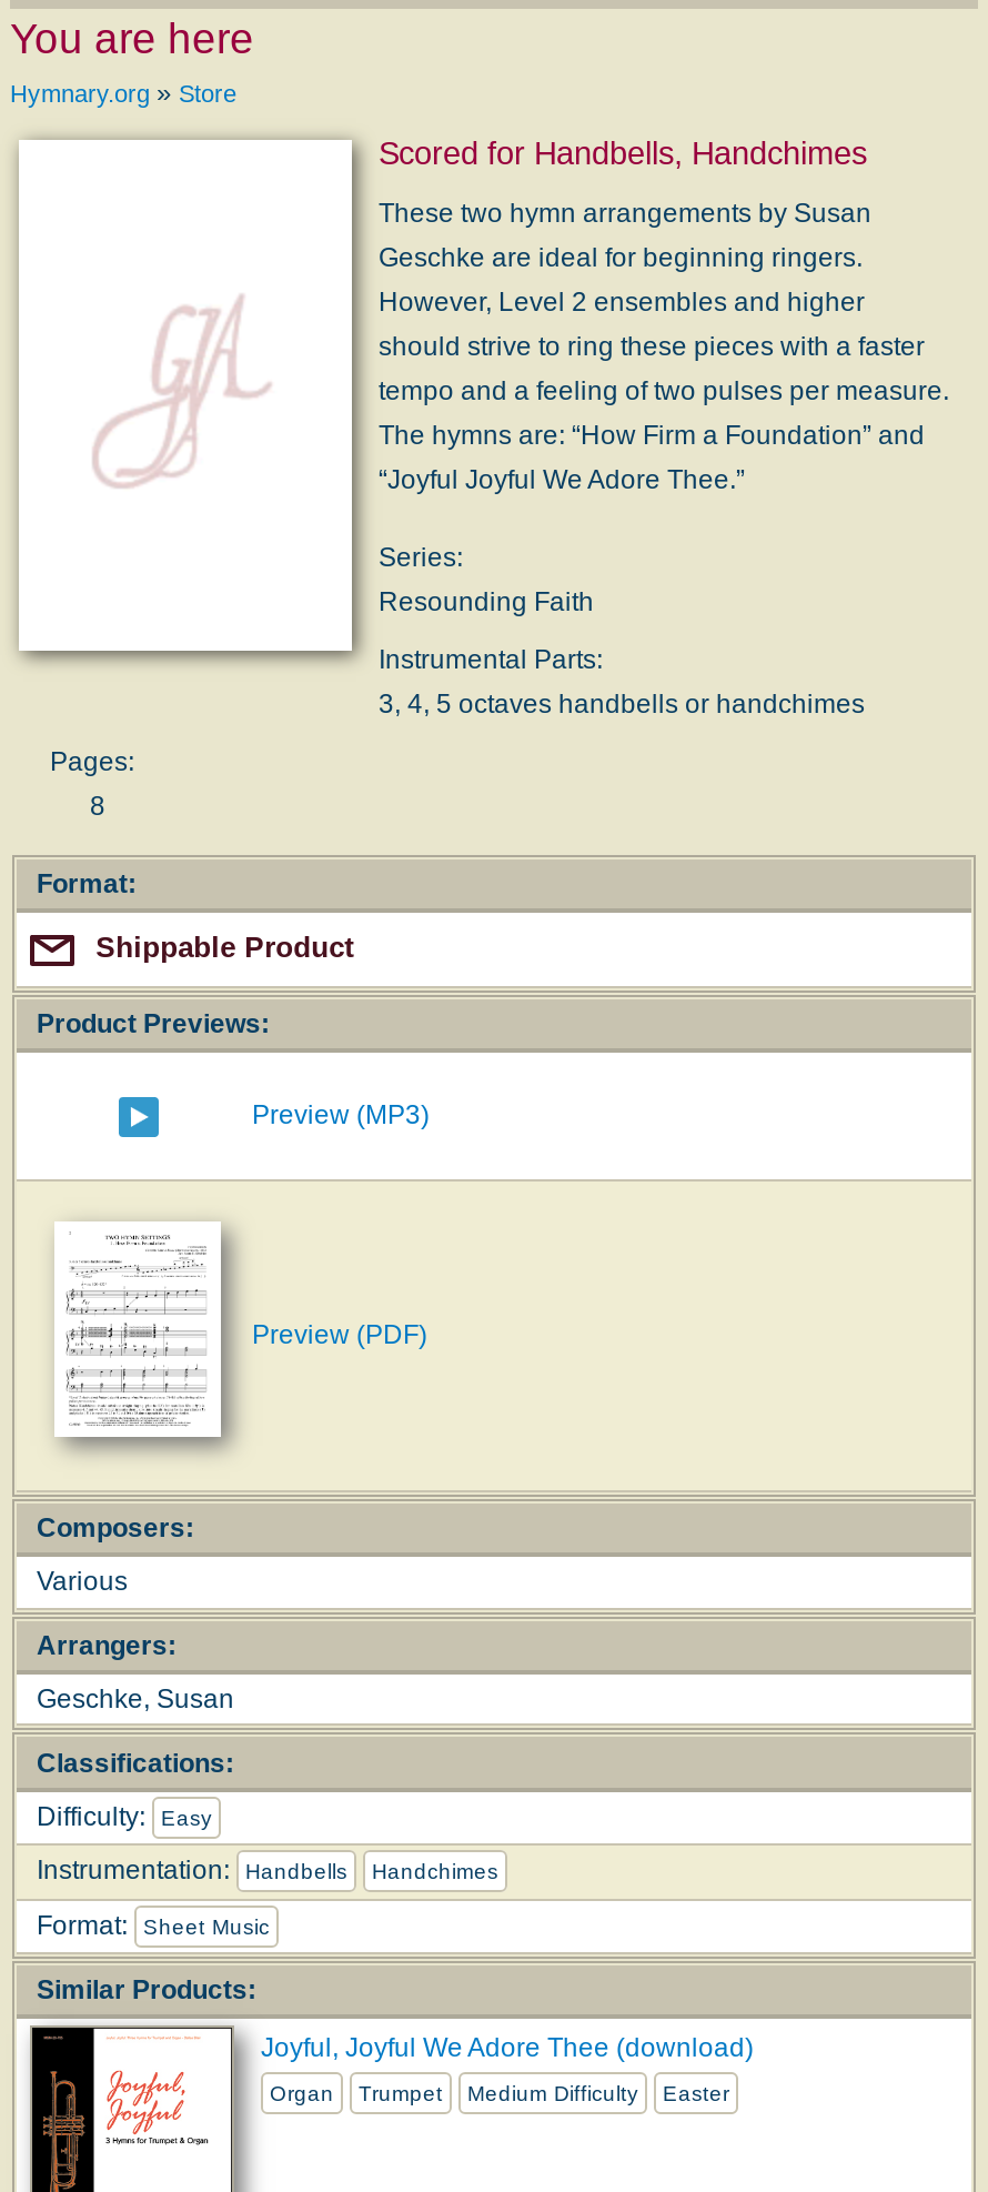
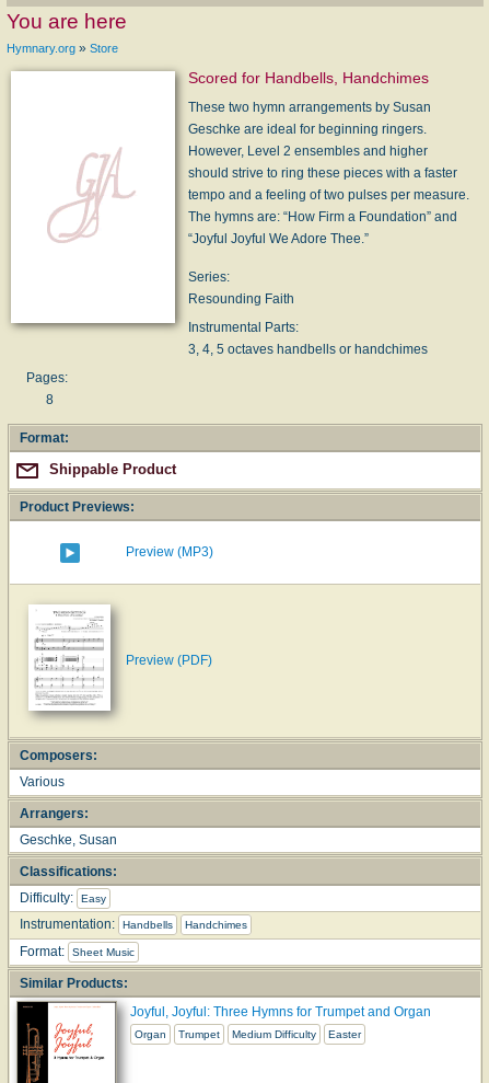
- Joyful, Joyful We Adore Thee (download)
+ Joyful, Joyful: Three Hymns for Trumpet and Organ
